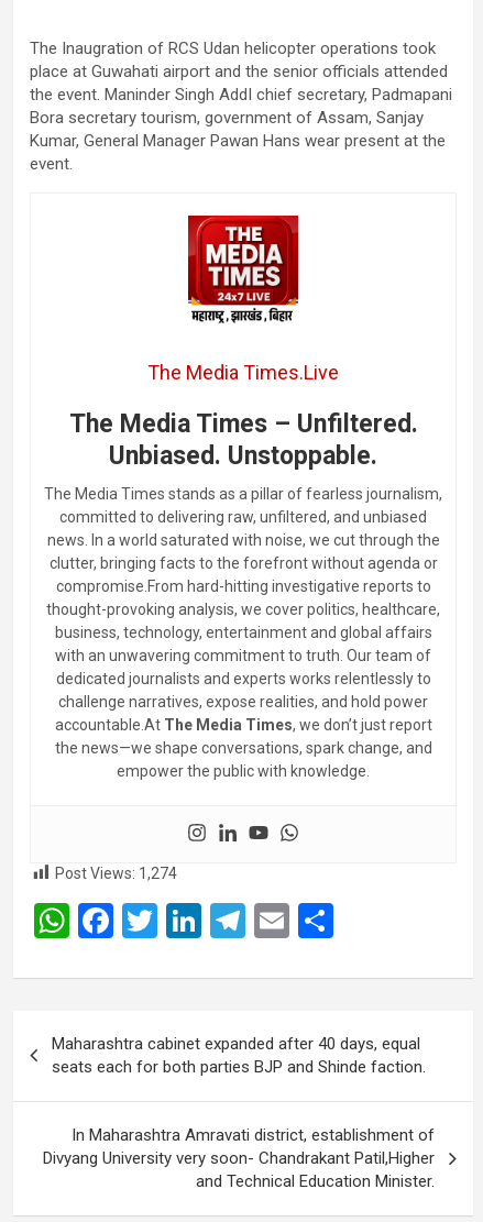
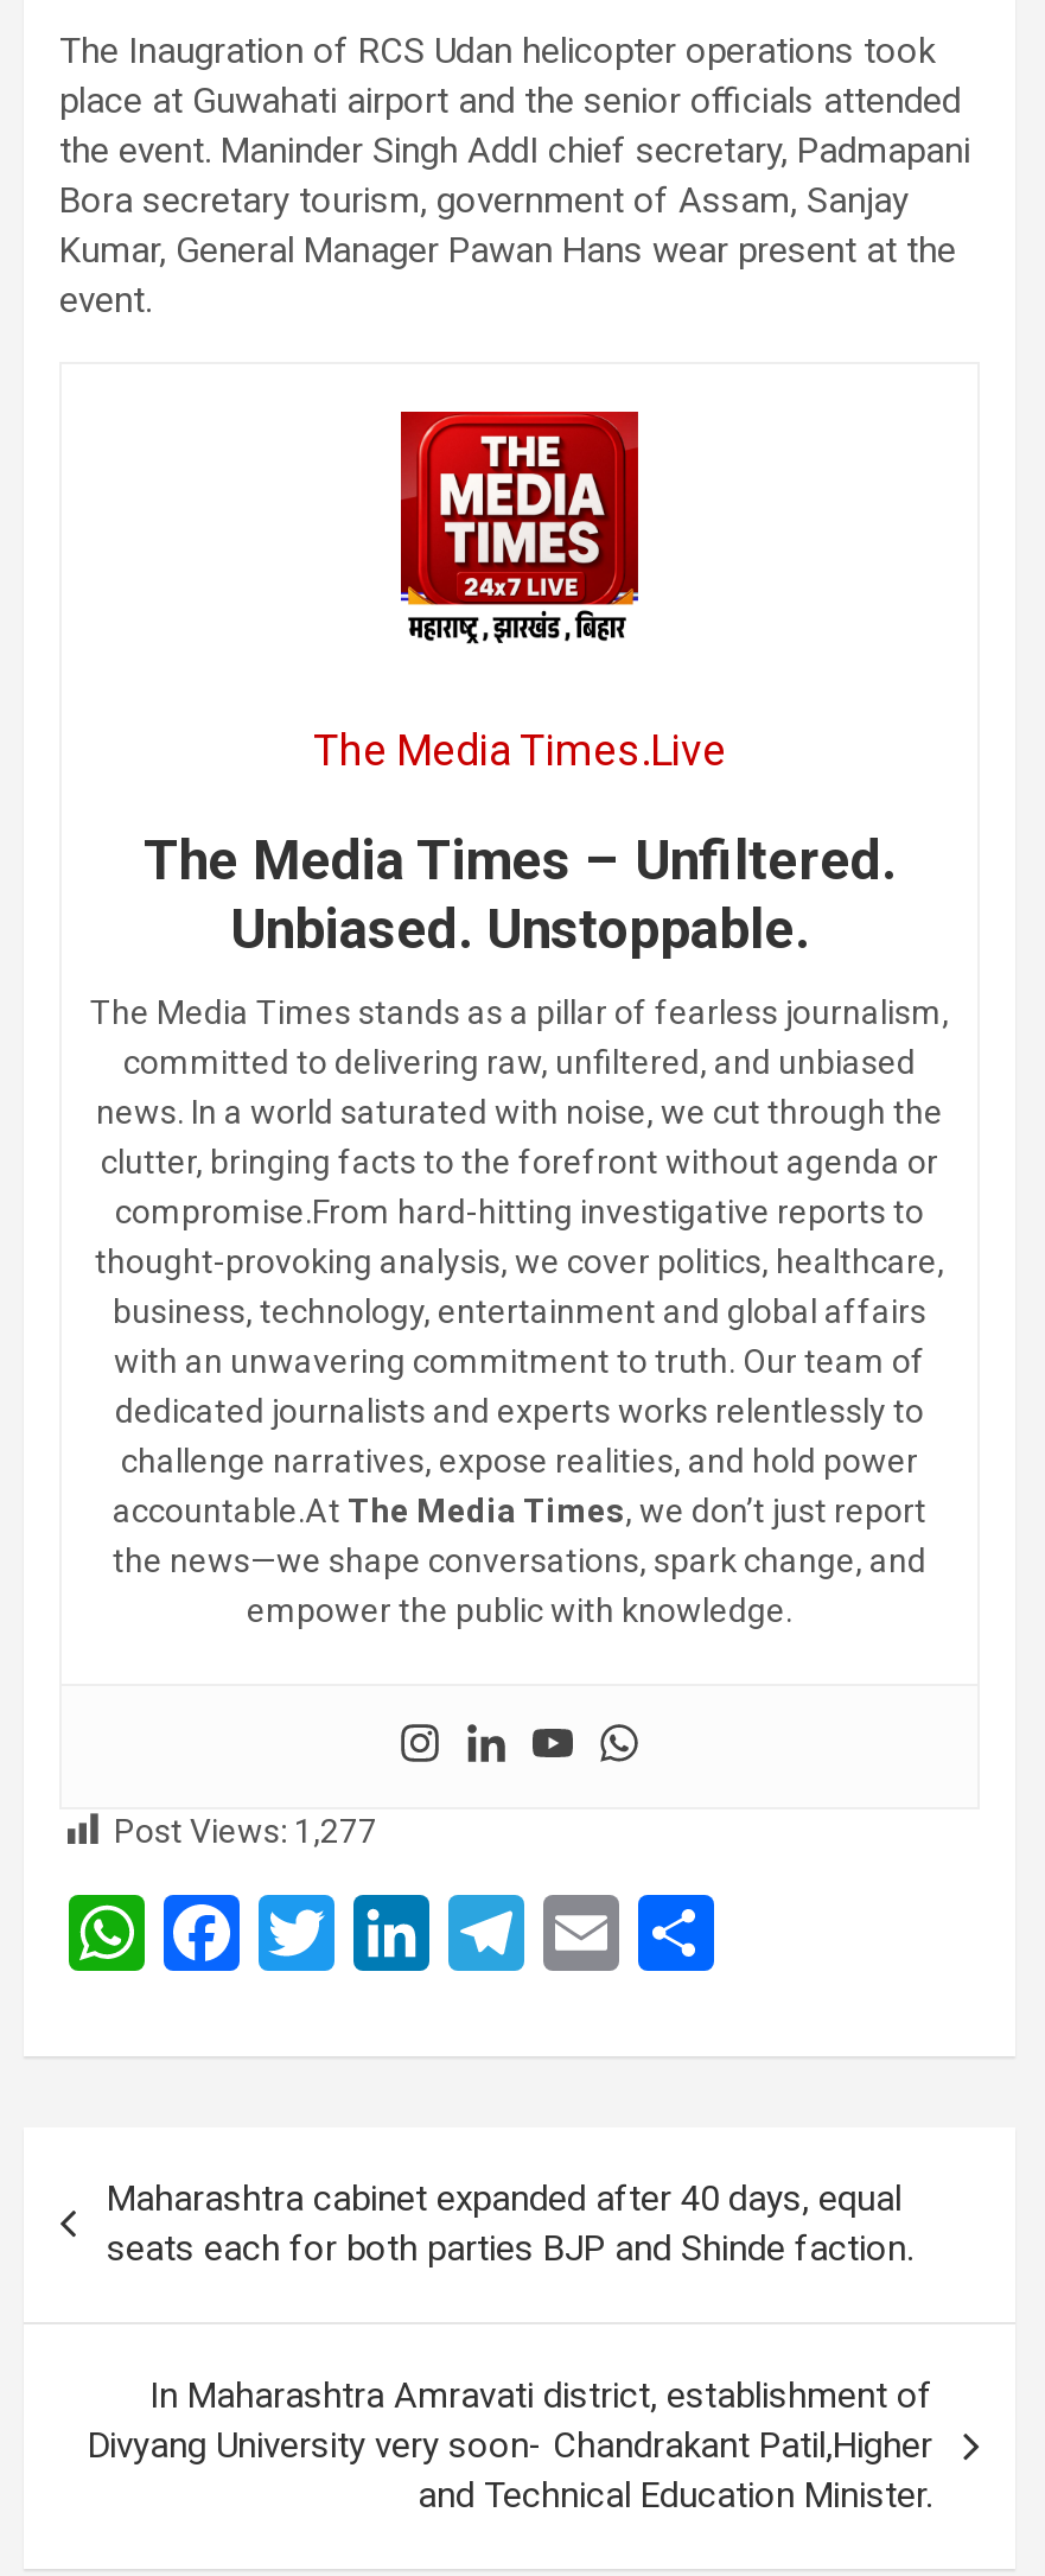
- Post Views: 1,274
+ Post Views: 1,277
